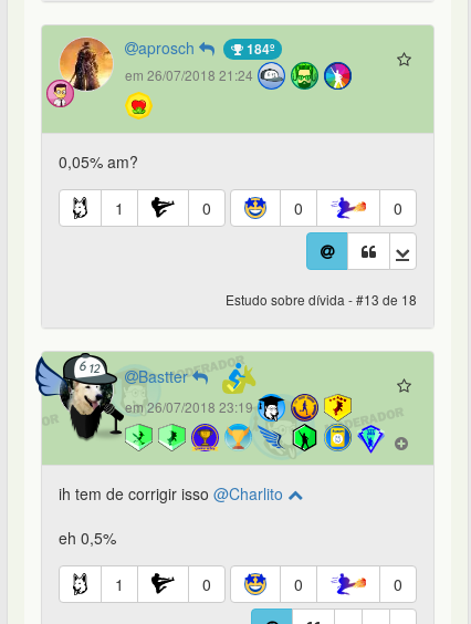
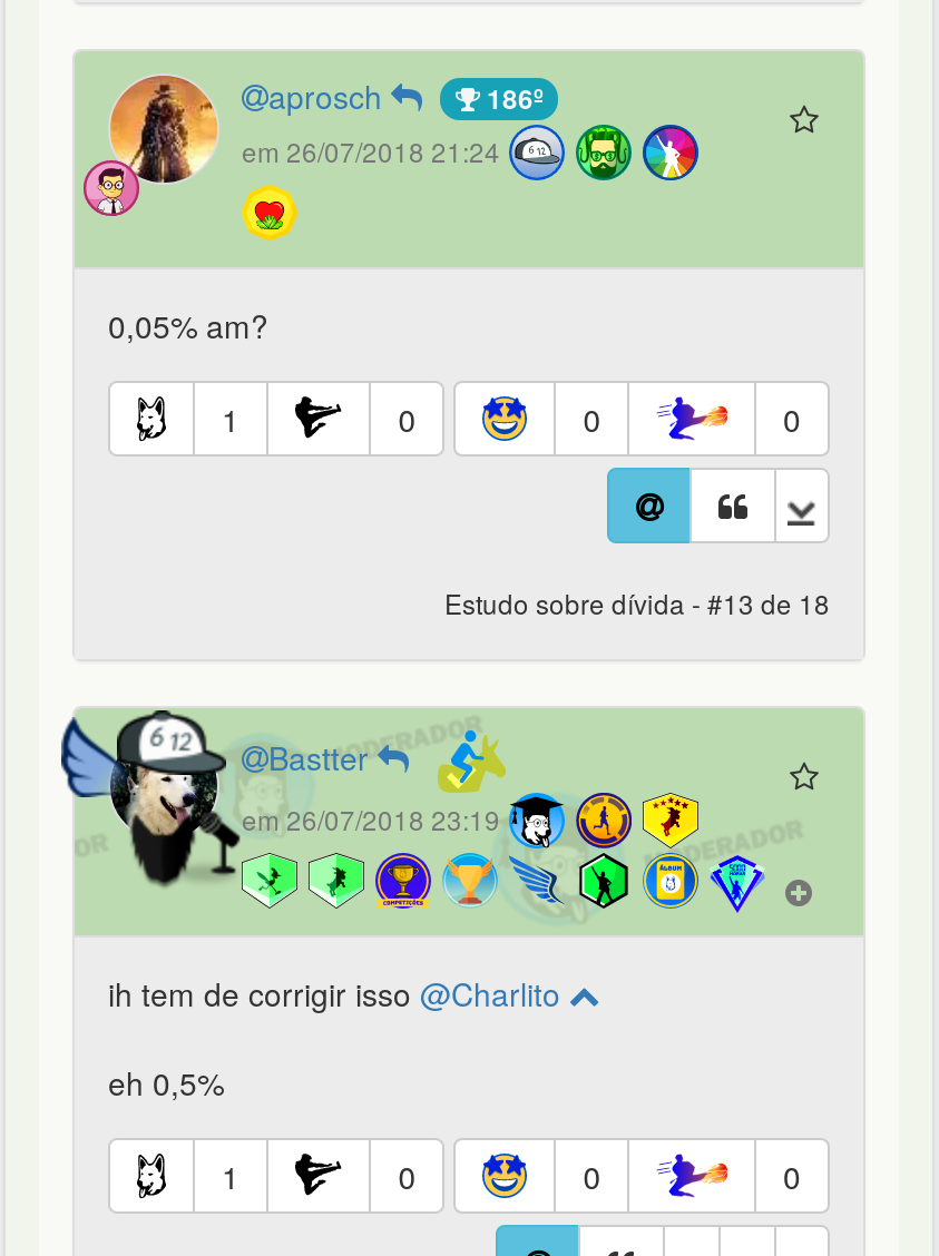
- 184º
+ 186º
